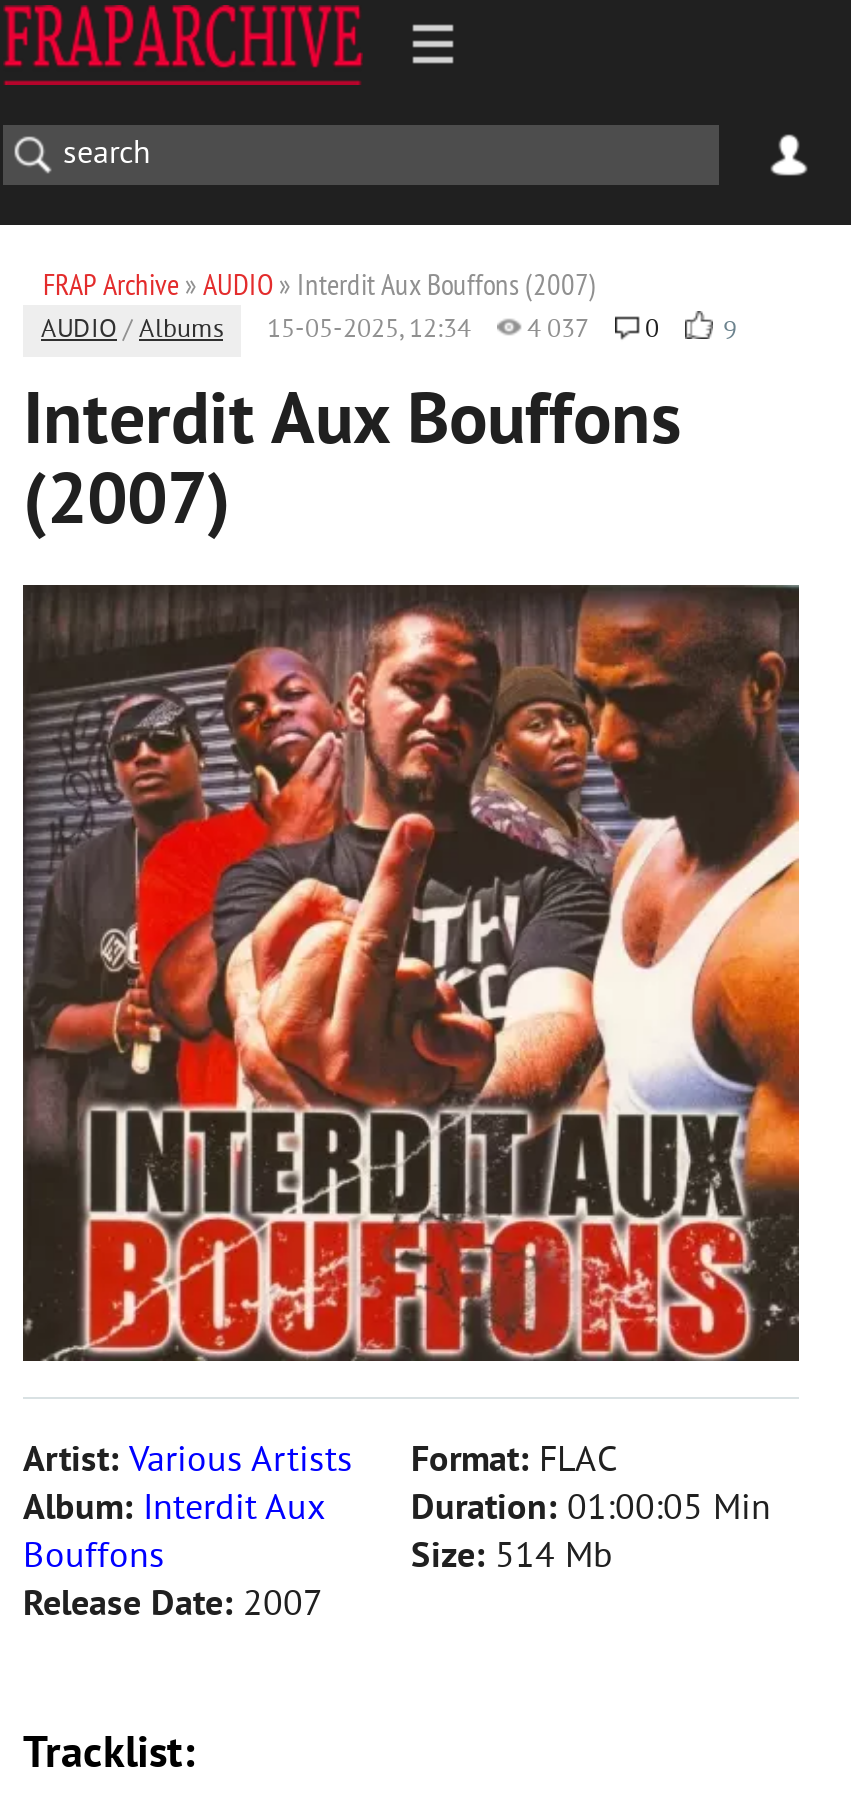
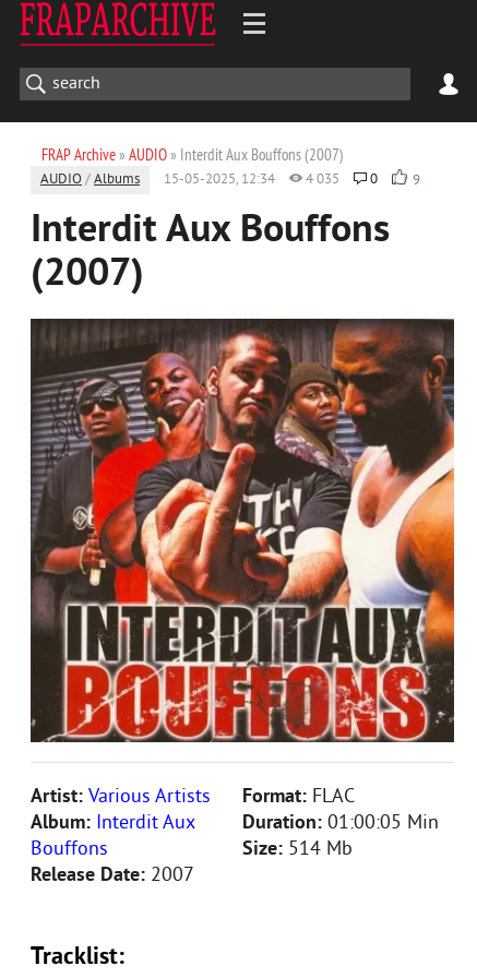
- AUDIO / Albums 15-05-2025, 12:34 4 037 0 9
+ AUDIO / Albums 15-05-2025, 12:34 4 035 0 9
